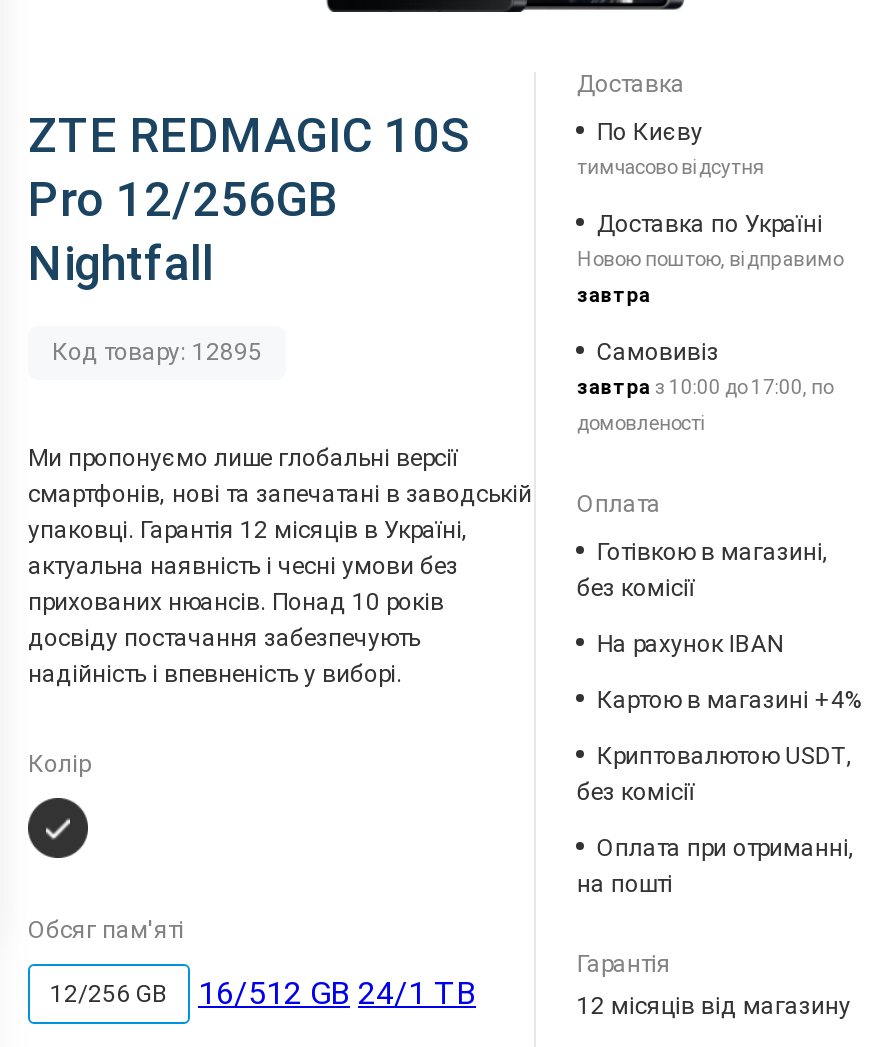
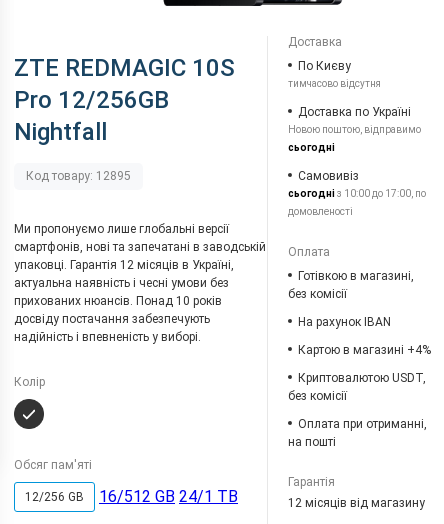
- завтра
+ сьогодні

- завтра з 10:00 до 17:00, по
+ сьогодні з 10:00 до 17:00, по
